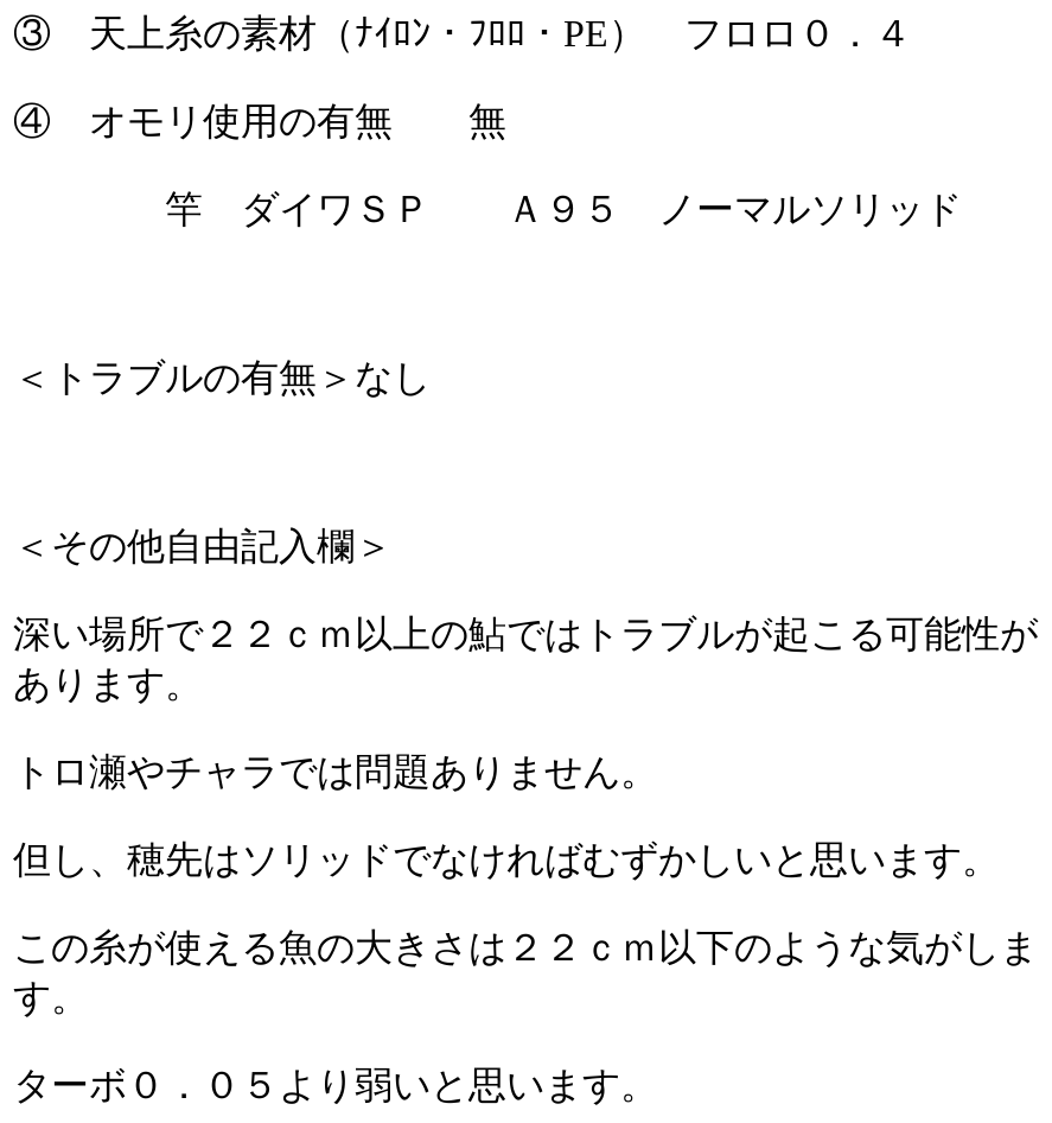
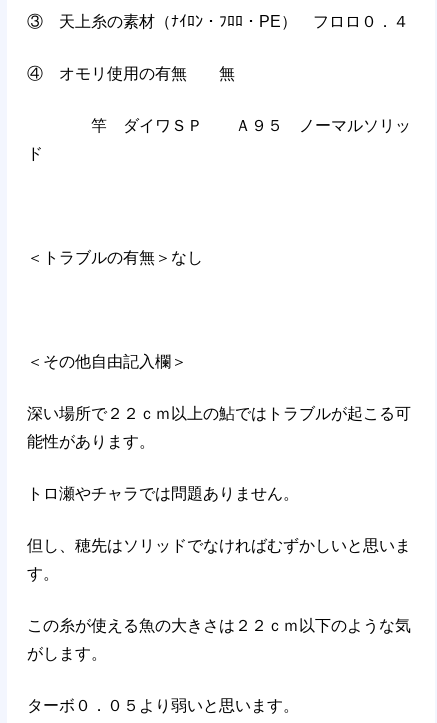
- 但し、穂先はソリッドでなければむずかしいと思います。
- この糸が使える魚の大きさは２２ｃｍ以下のような気がしま
+ 但し、穂先はソリッドでなければむずかしいと思いま

+ この糸が使える魚の大きさは２２ｃｍ以下のような気
+ がします。
